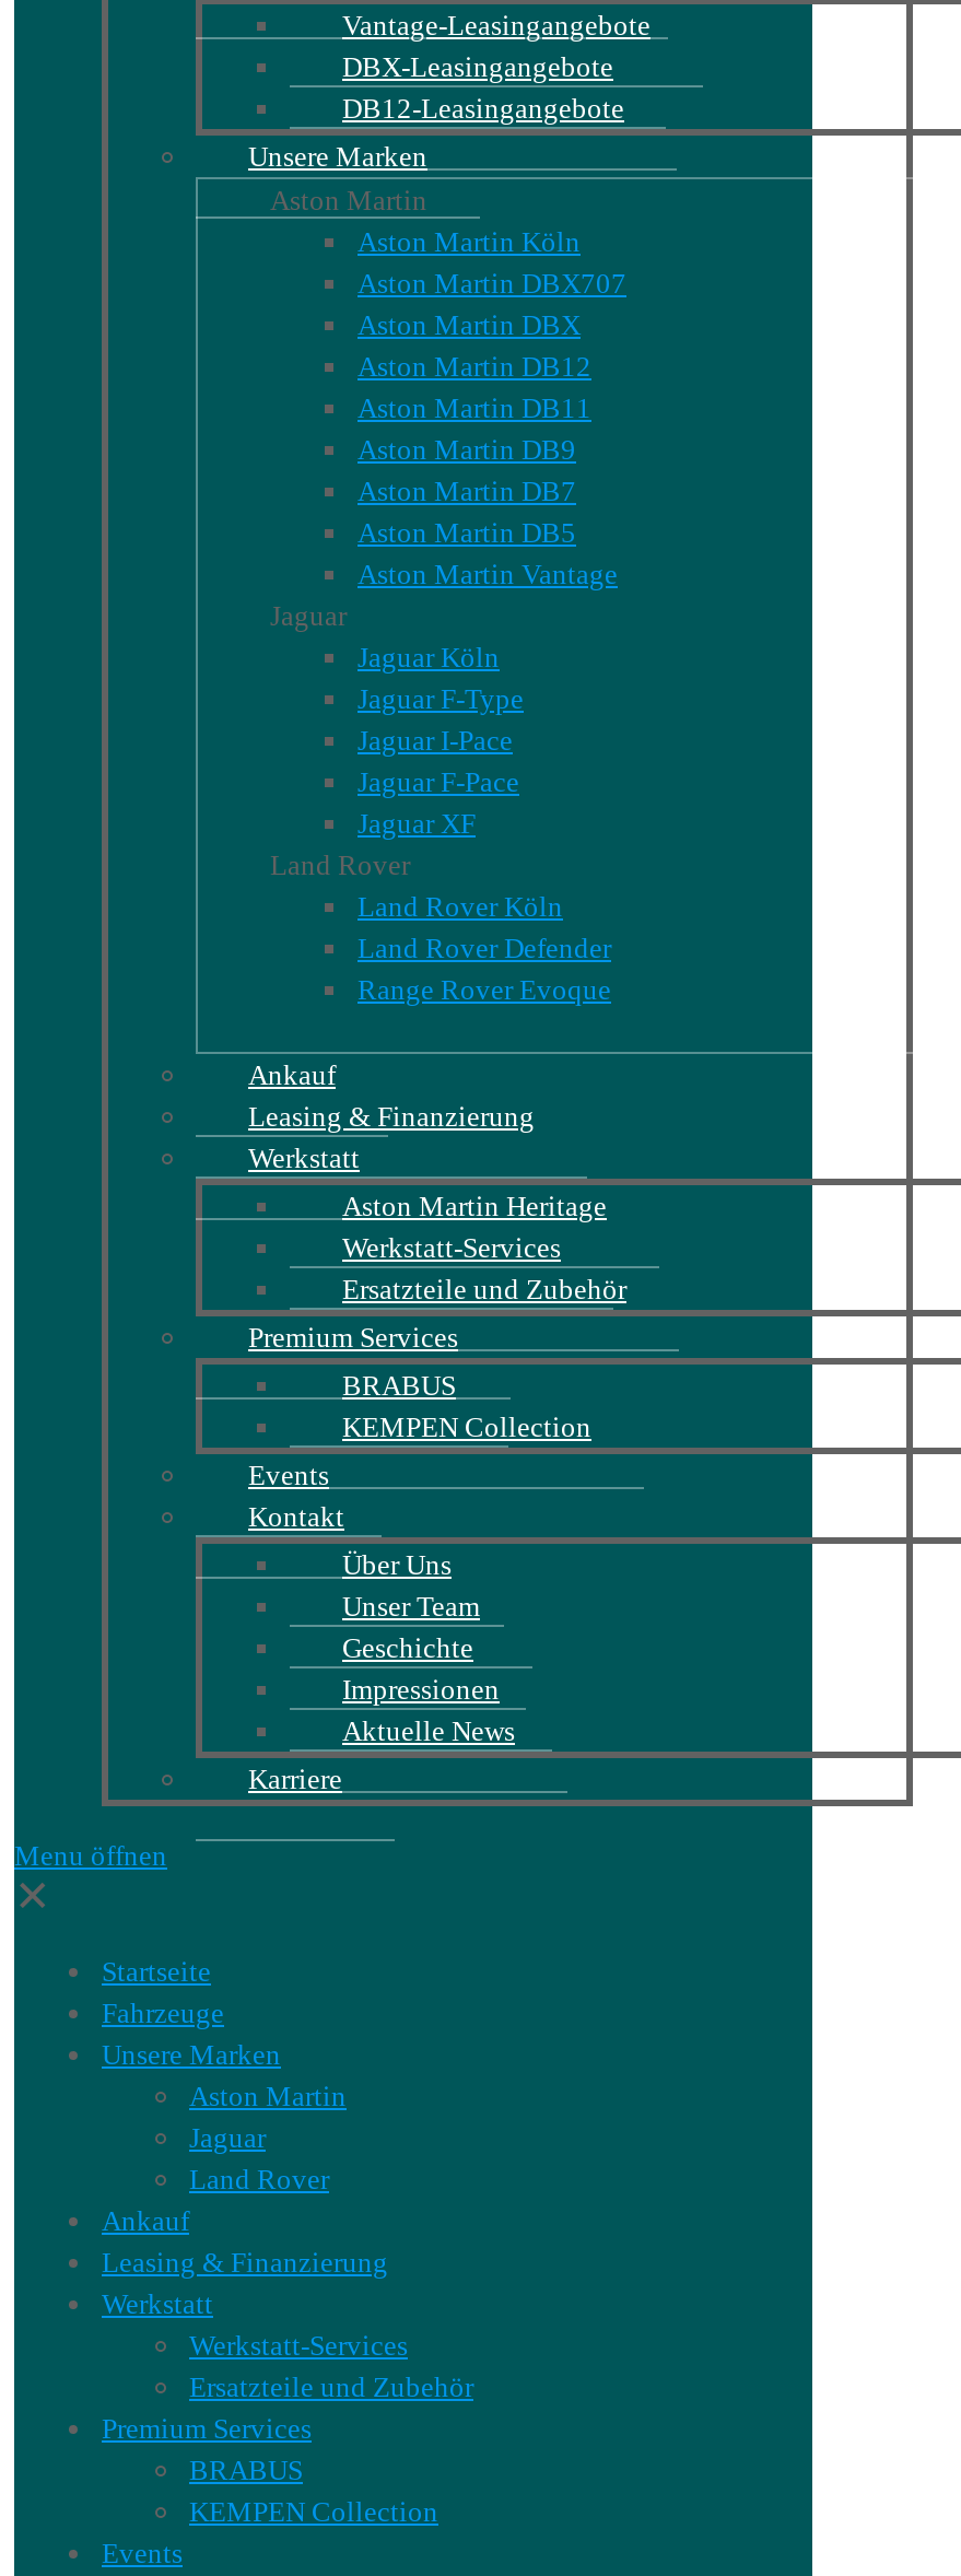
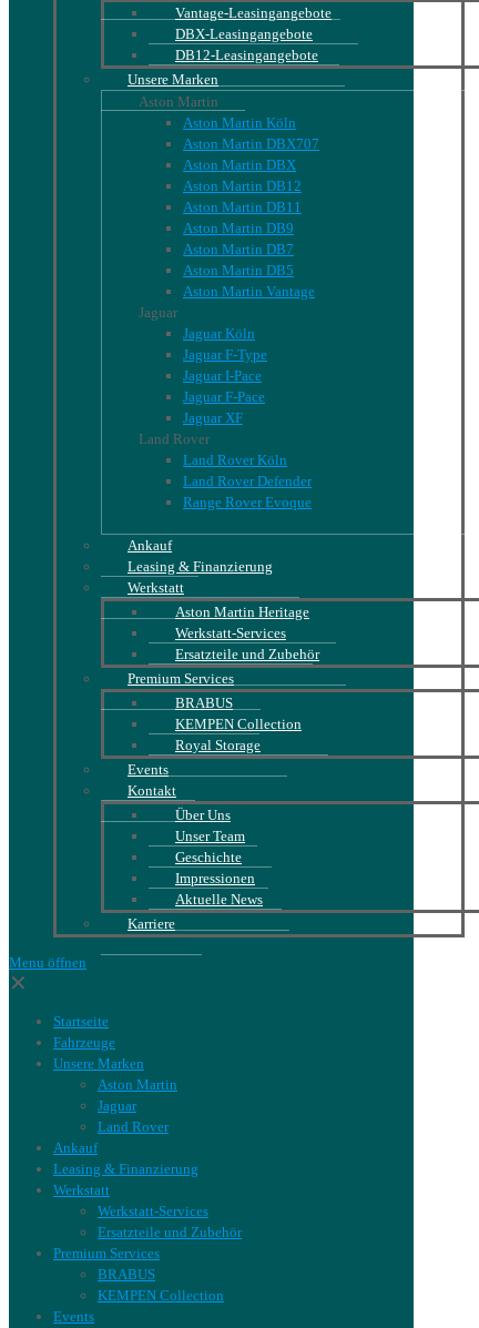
+ Royal Storage
